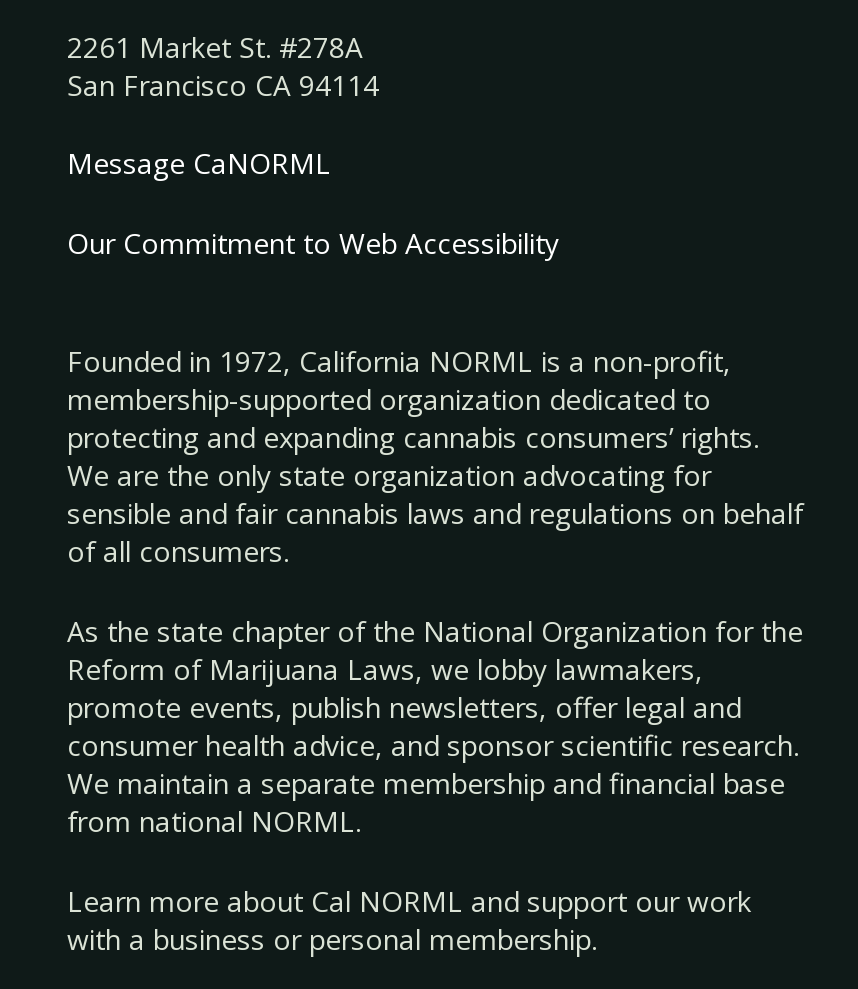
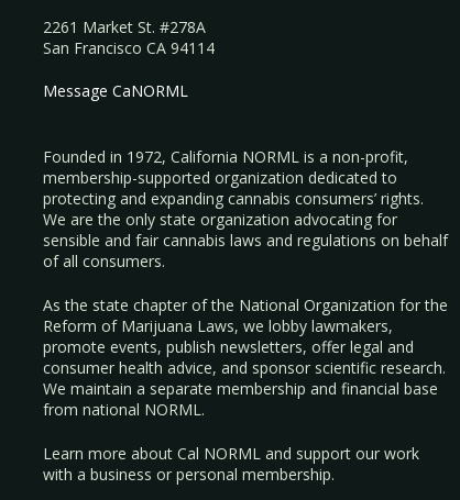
- Our Commitment to Web Accessibility
